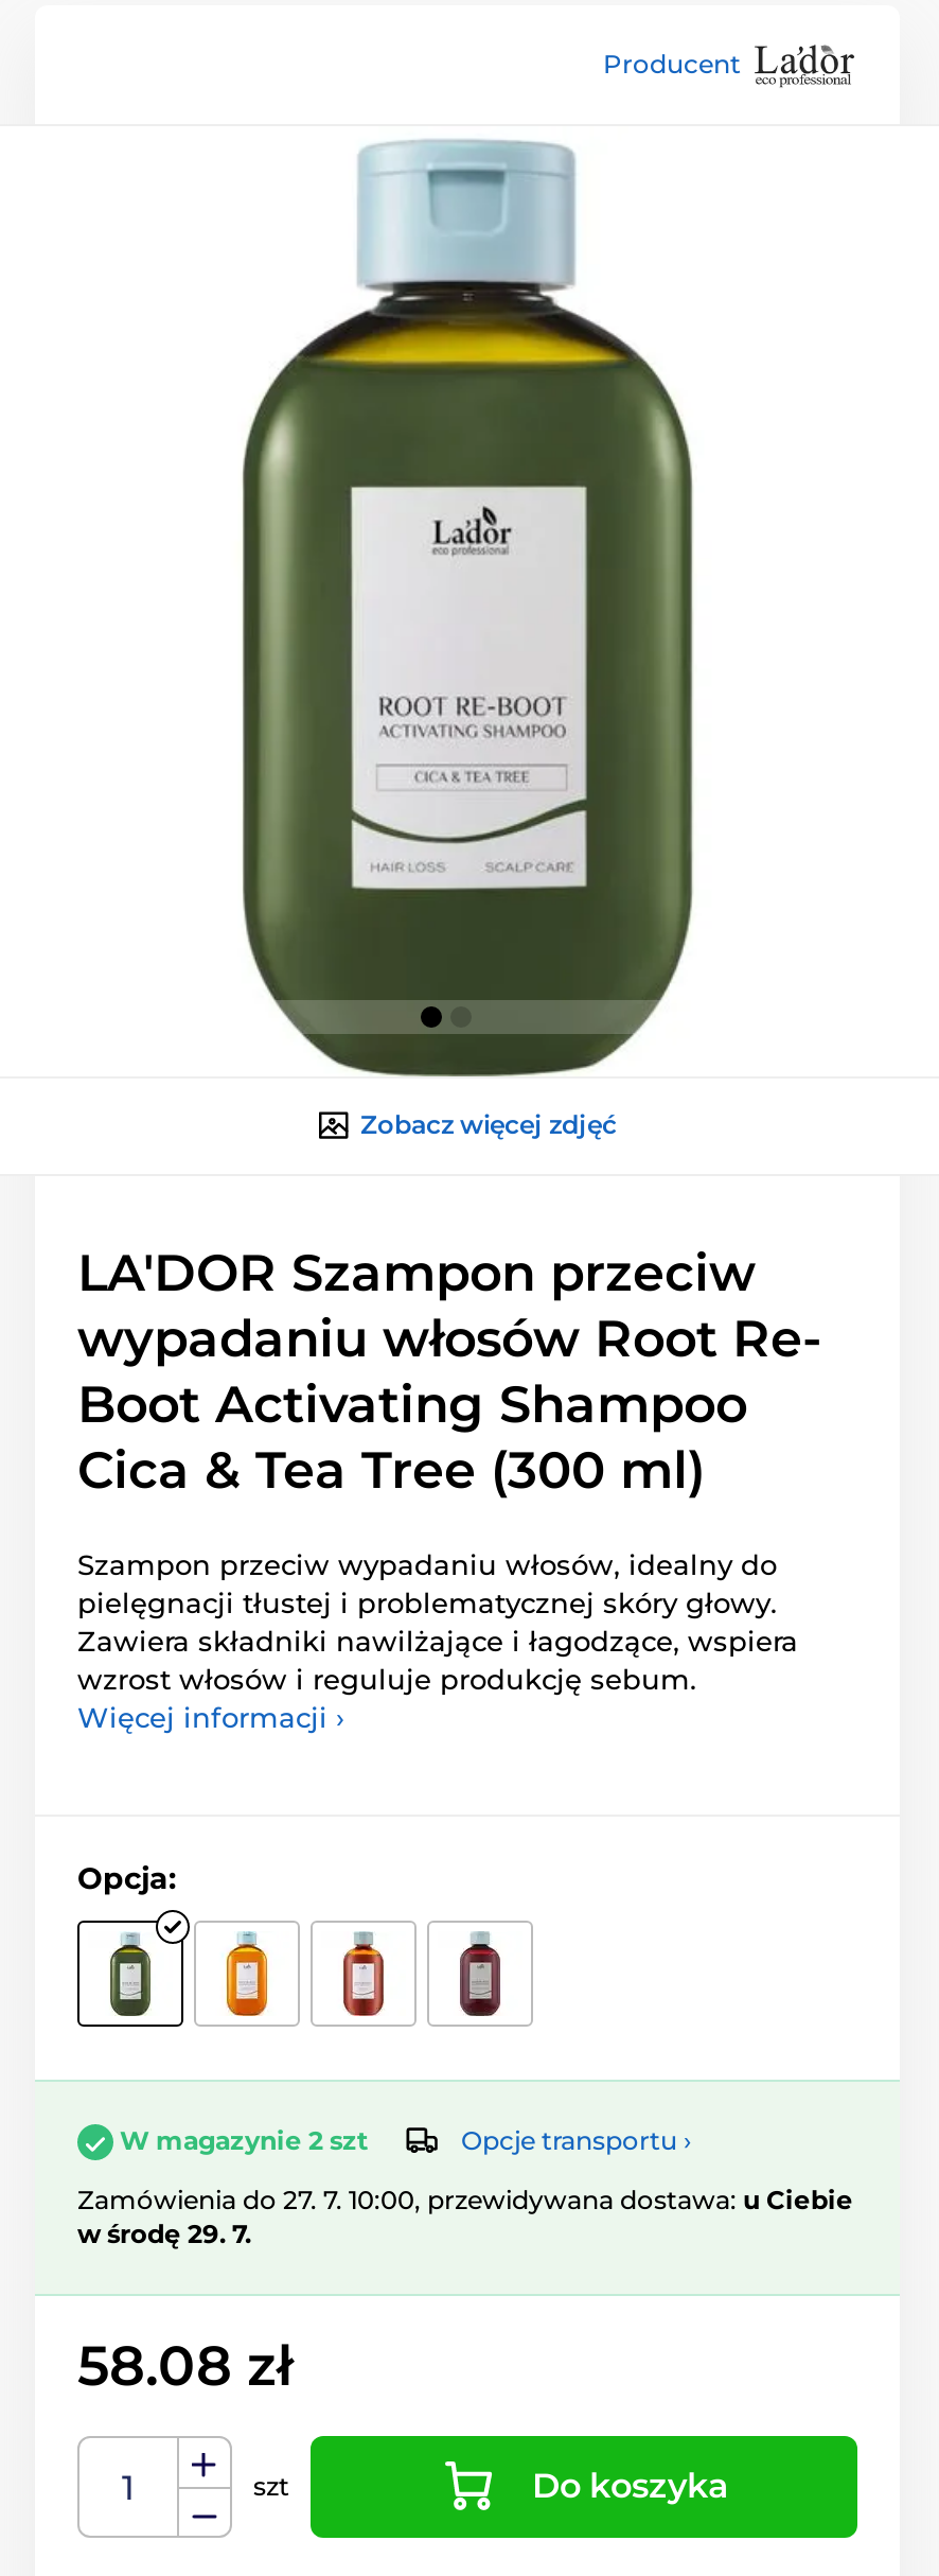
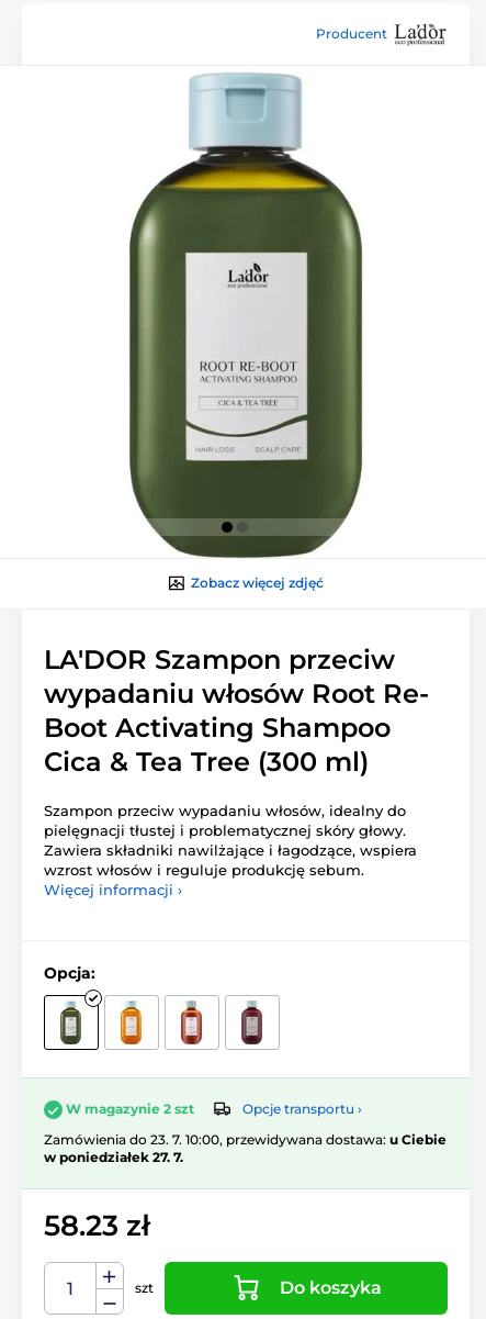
- Zamówienia do 27. 7. 10:00, przewidywana dostawa: u Ciebie
+ Zamówienia do 23. 7. 10:00, przewidywana dostawa: u Ciebie

- w środę 29. 7.
+ w poniedziałek 27. 7.

- 58.08 zł
+ 58.23 zł
